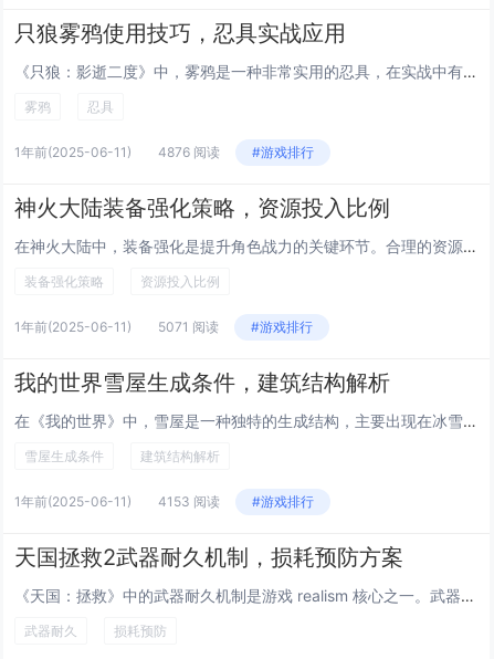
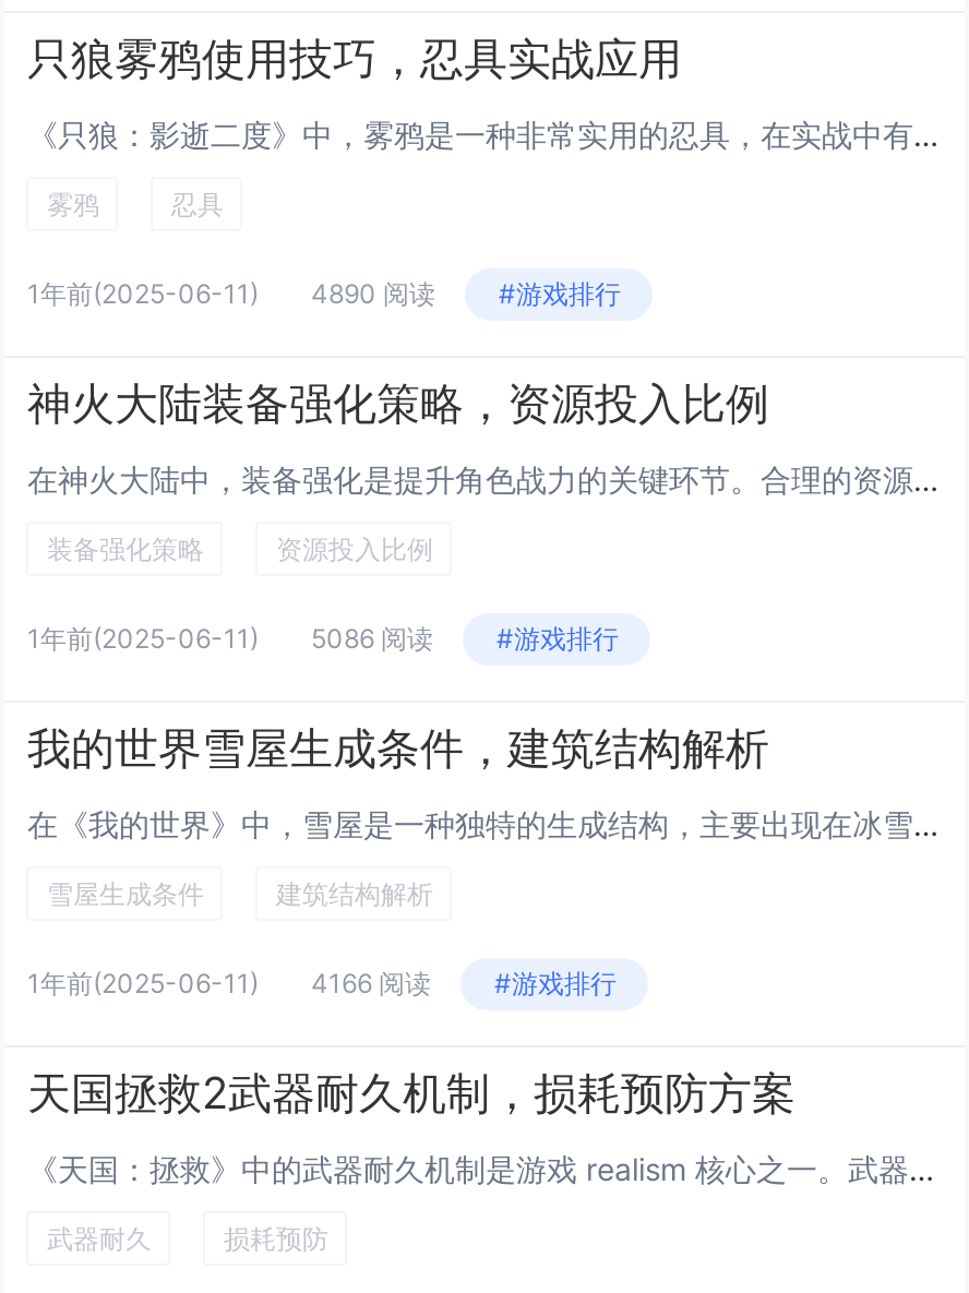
- 1年前(2025-06-11) 4876 阅读 #游戏排行
+ 1年前(2025-06-11) 4890 阅读 #游戏排行

- 1年前(2025-06-11) 5071 阅读 #游戏排行
+ 1年前(2025-06-11) 5086 阅读 #游戏排行

- 1年前(2025-06-11) 4153 阅读 #游戏排行
+ 1年前(2025-06-11) 4166 阅读 #游戏排行
